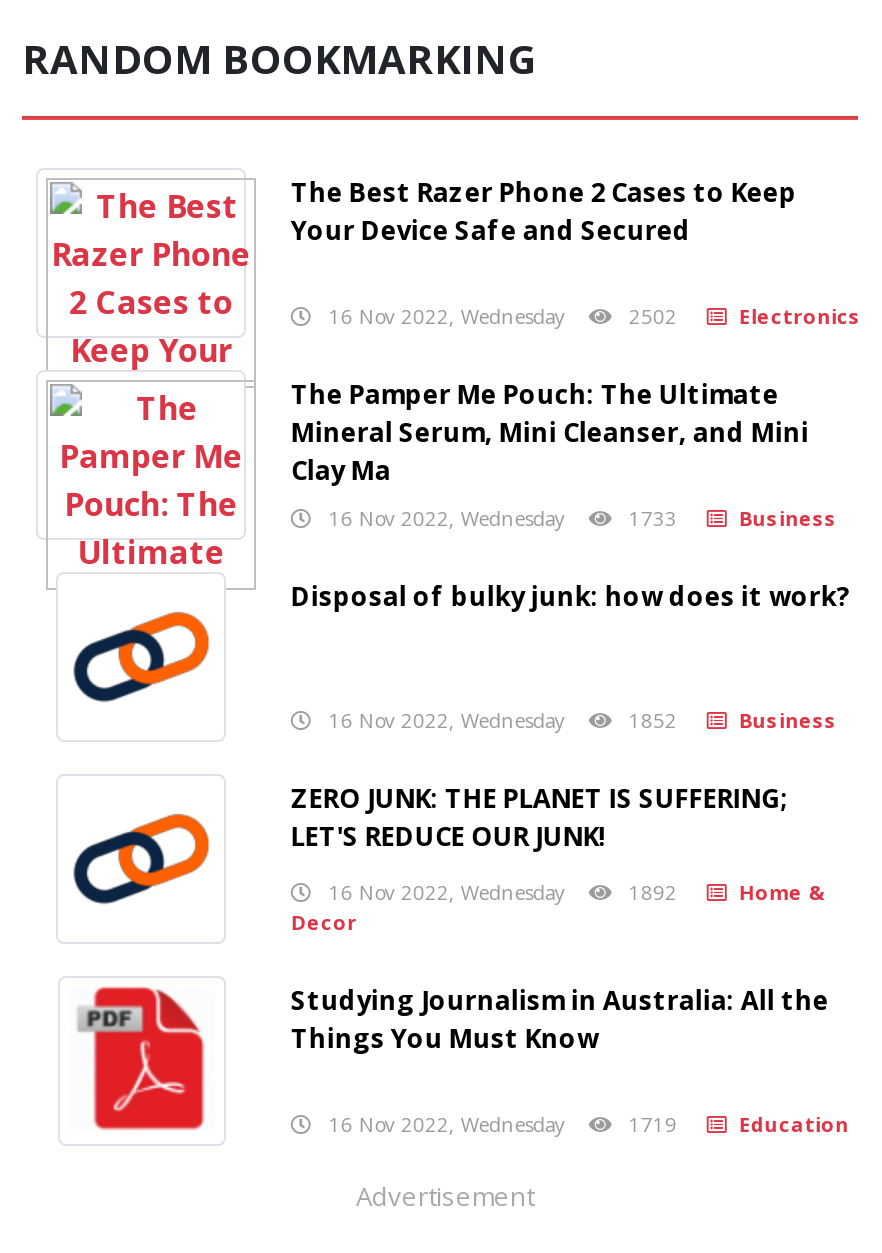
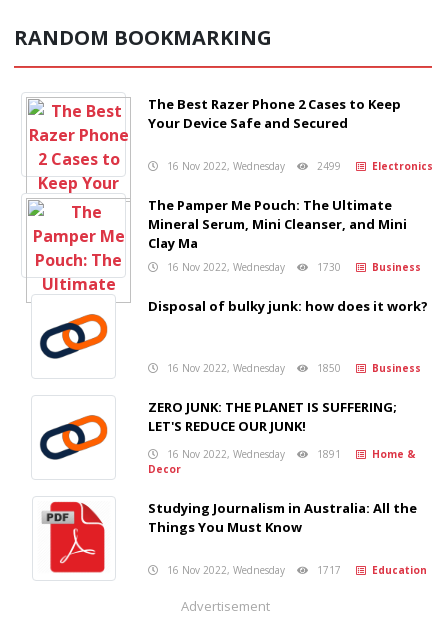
- 16 Nov 2022, Wednesday 2502 Electronics
+ 16 Nov 2022, Wednesday 2499 Electronics

- 16 Nov 2022, Wednesday 1733 Business
+ 16 Nov 2022, Wednesday 1730 Business

- 16 Nov 2022, Wednesday 1852 Business
+ 16 Nov 2022, Wednesday 1850 Business

- 16 Nov 2022, Wednesday 1892 Home &
+ 16 Nov 2022, Wednesday 1891 Home &

- 16 Nov 2022, Wednesday 1719 Education
+ 16 Nov 2022, Wednesday 1717 Education
